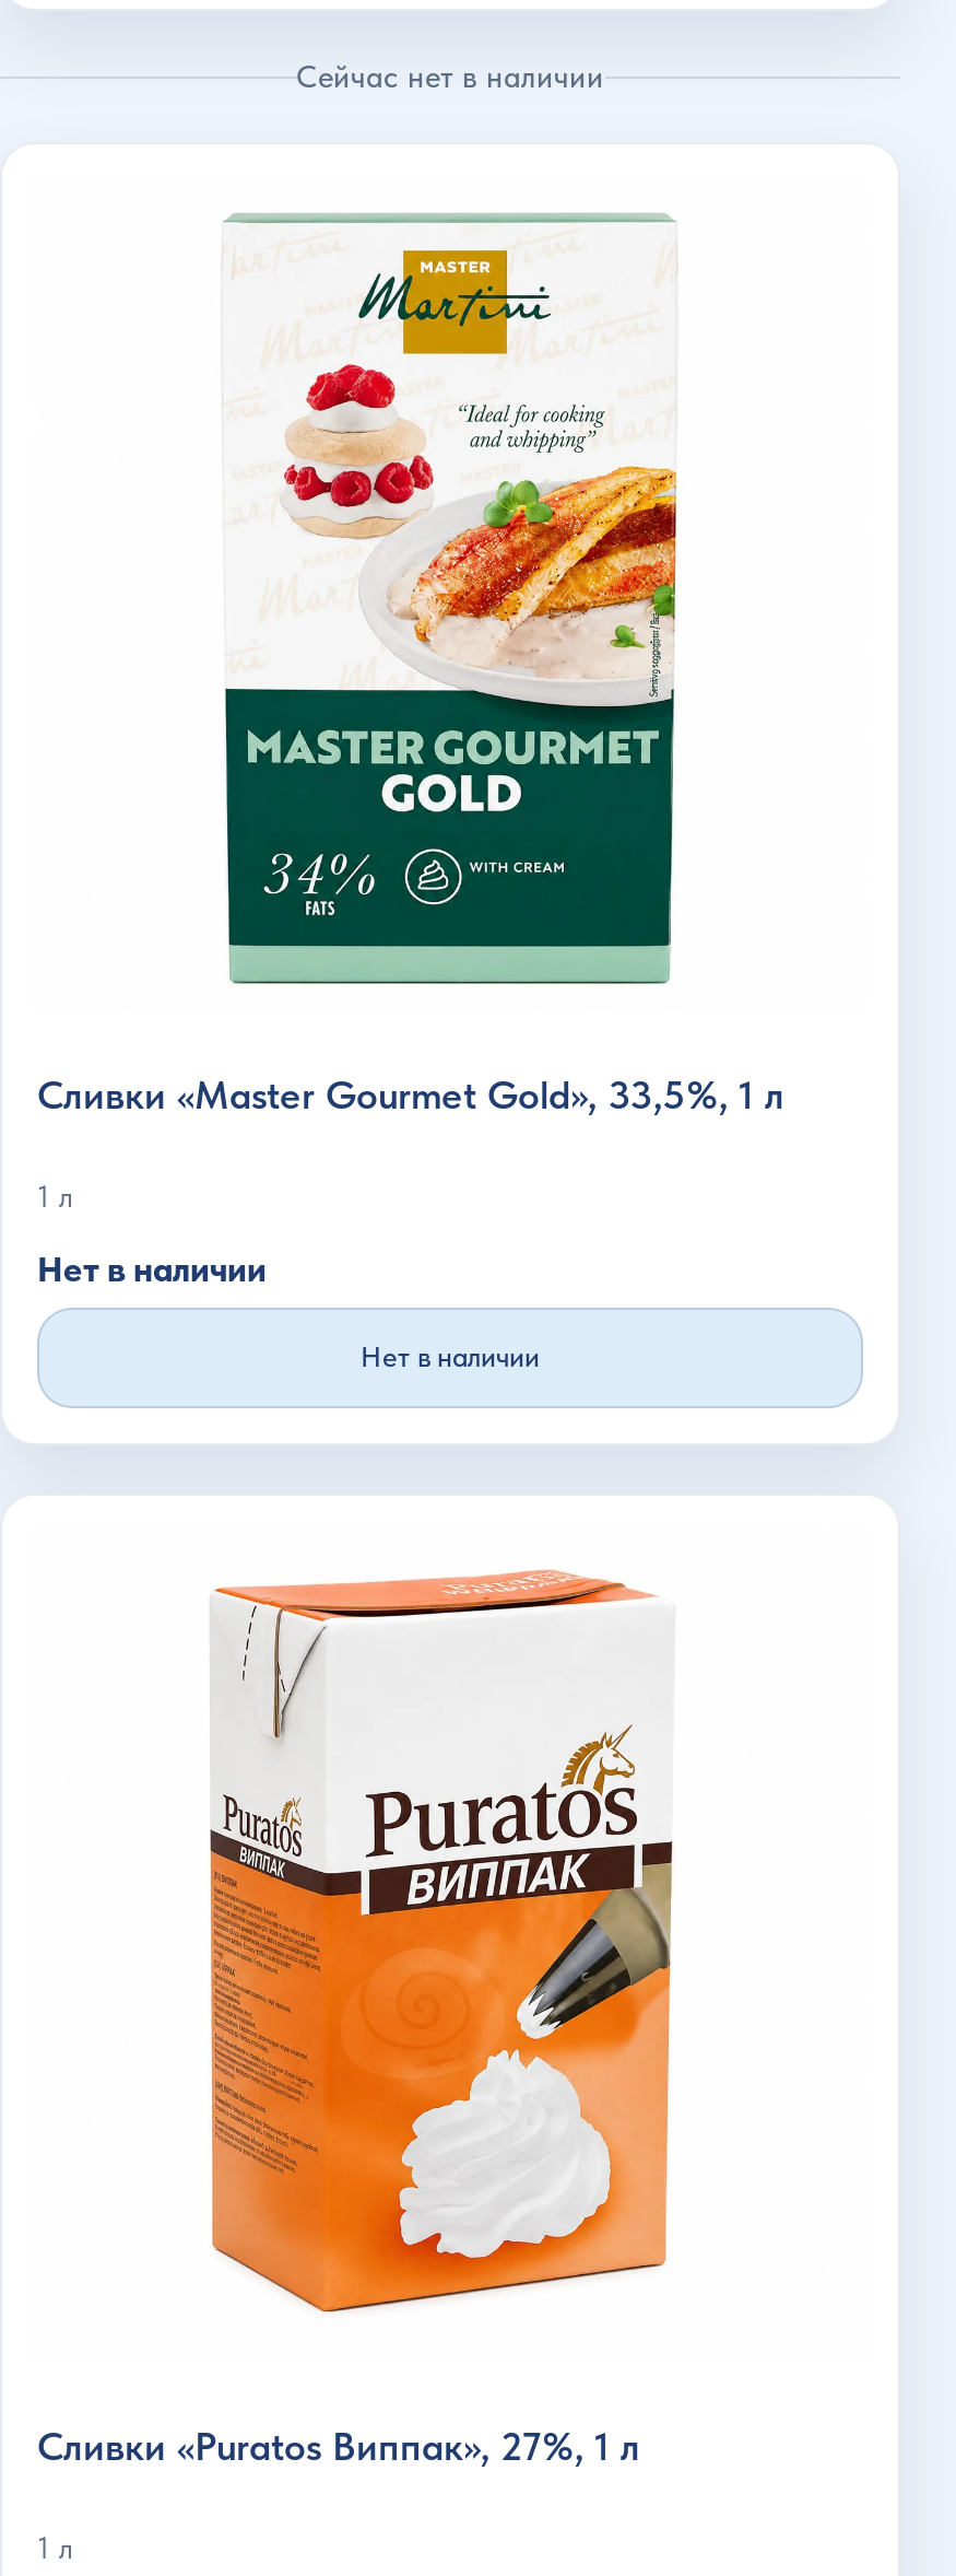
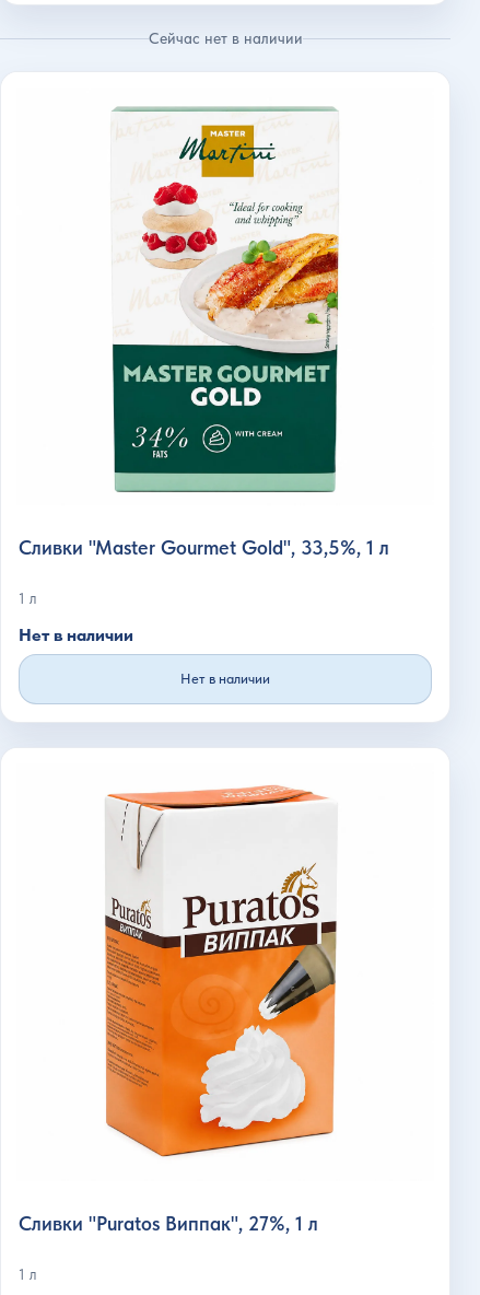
- Сливки «Master Gourmet Gold», 33,5%, 1 л
+ Сливки "Master Gourmet Gold", 33,5%, 1 л

- Сливки «Puratos Виппак», 27%, 1 л
+ Сливки "Puratos Виппак", 27%, 1 л
